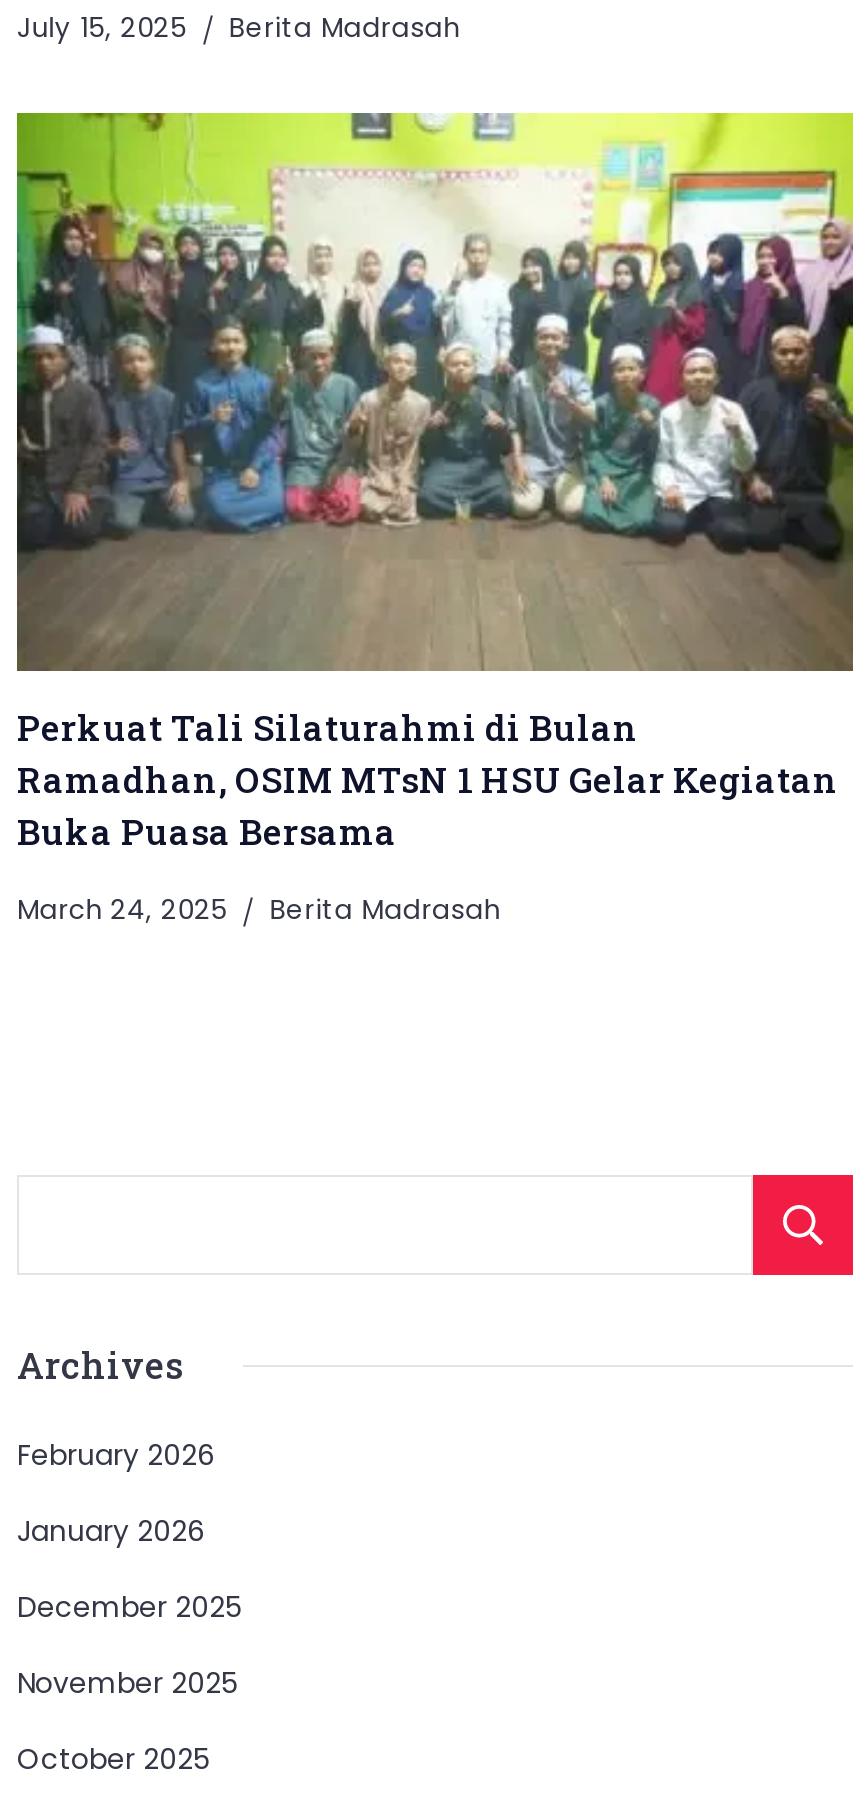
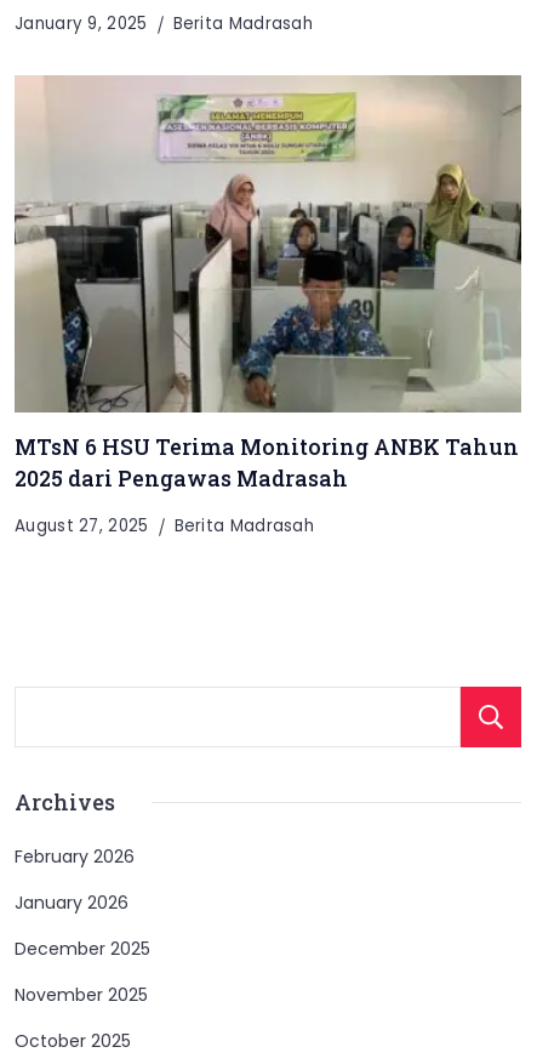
- July 15, 2025 Berita Madrasah
+ January 9, 2025 Berita Madrasah

- [image]
- Perkuat Tali Silaturahmi di Bulan
- Ramadhan, OSIM MTsN 1 HSU Gelar Kegiatan
- Buka Puasa Bersama
+ [image]
+ MTsN 6 HSU Terima Monitoring ANBK Tahun
+ 2025 dari Pengawas Madrasah

- March 24, 2025 Berita Madrasah
+ August 27, 2025 Berita Madrasah
